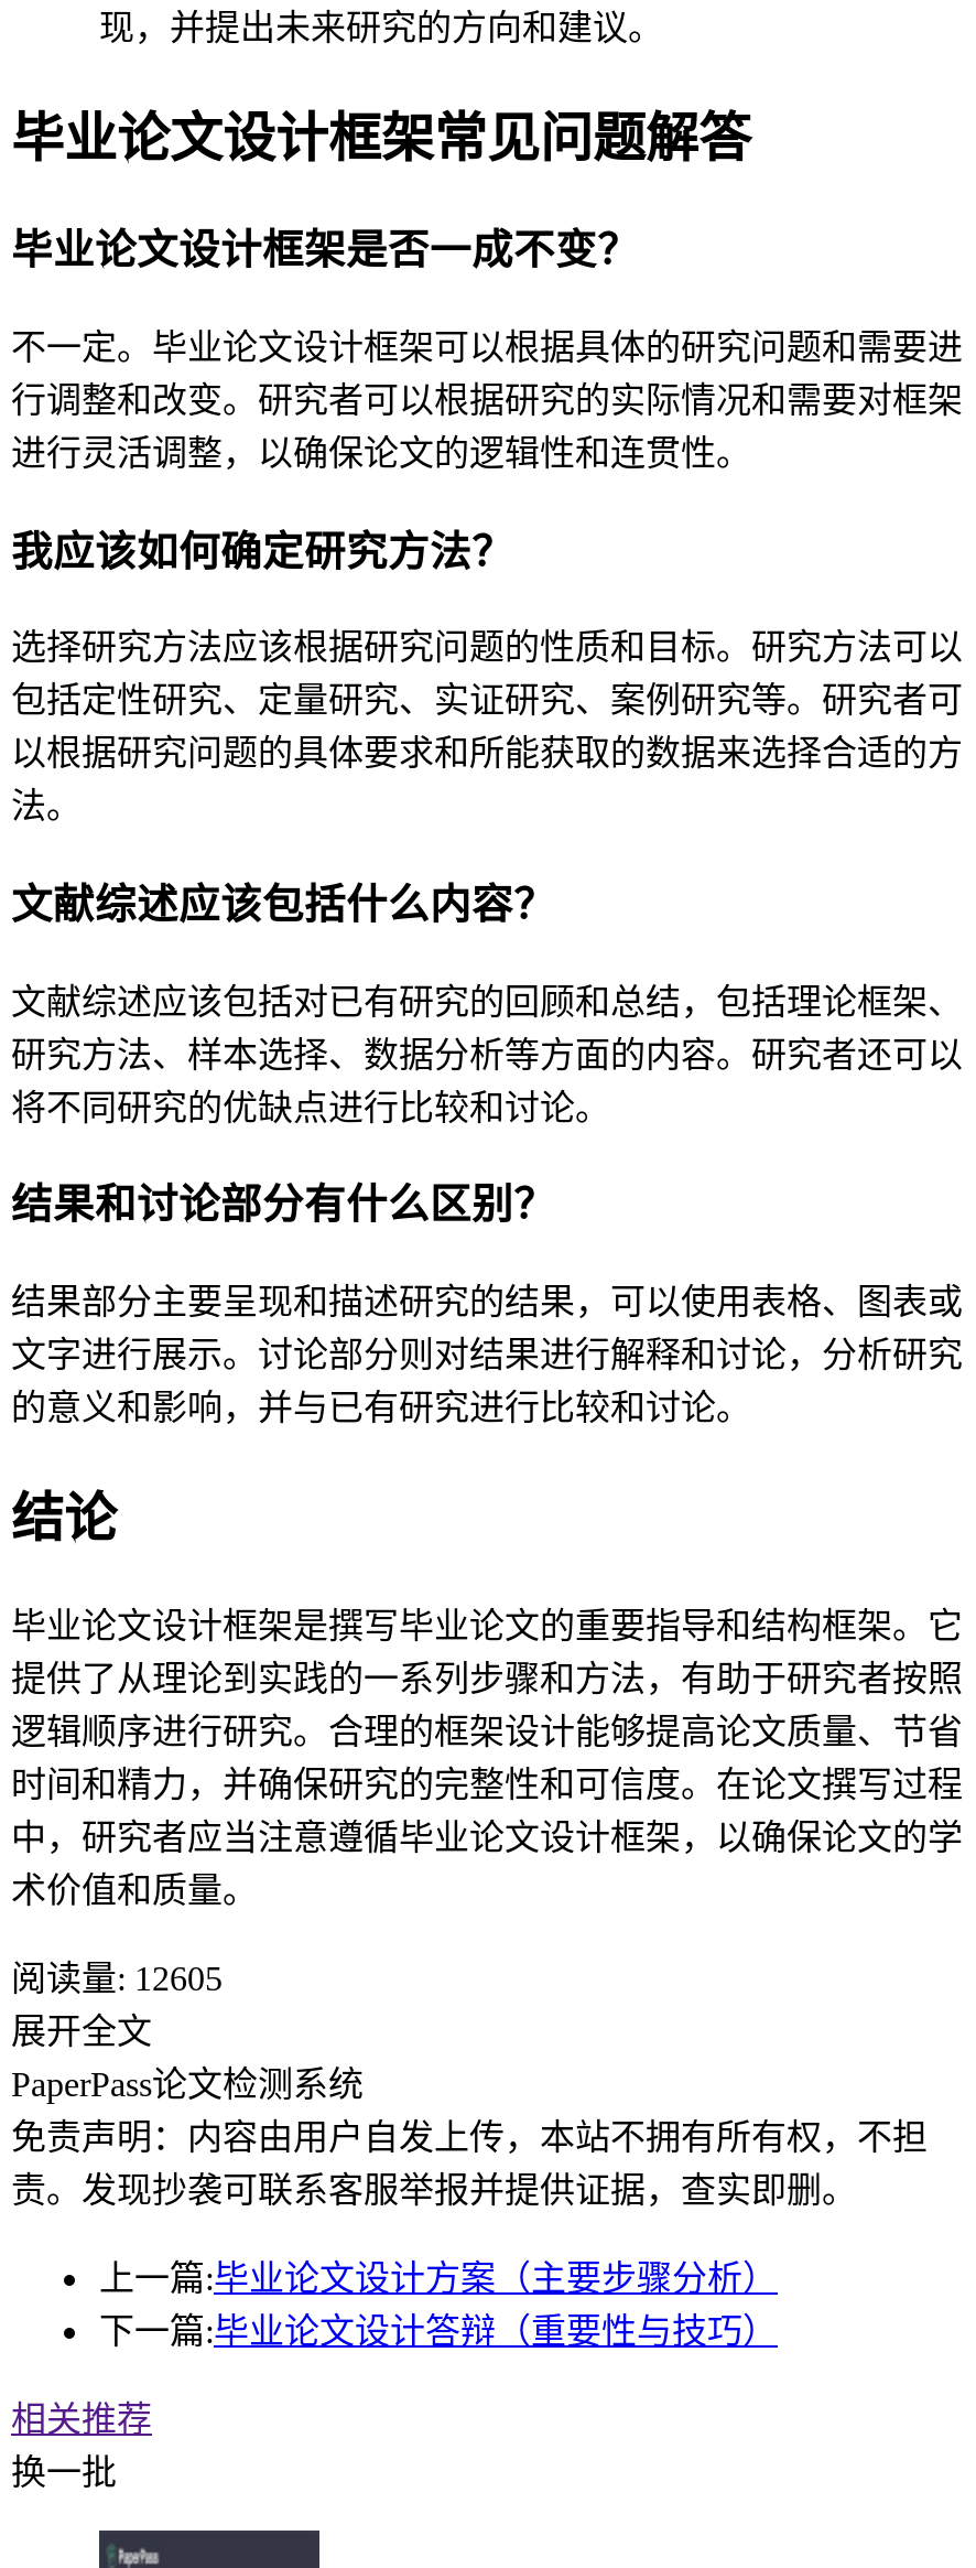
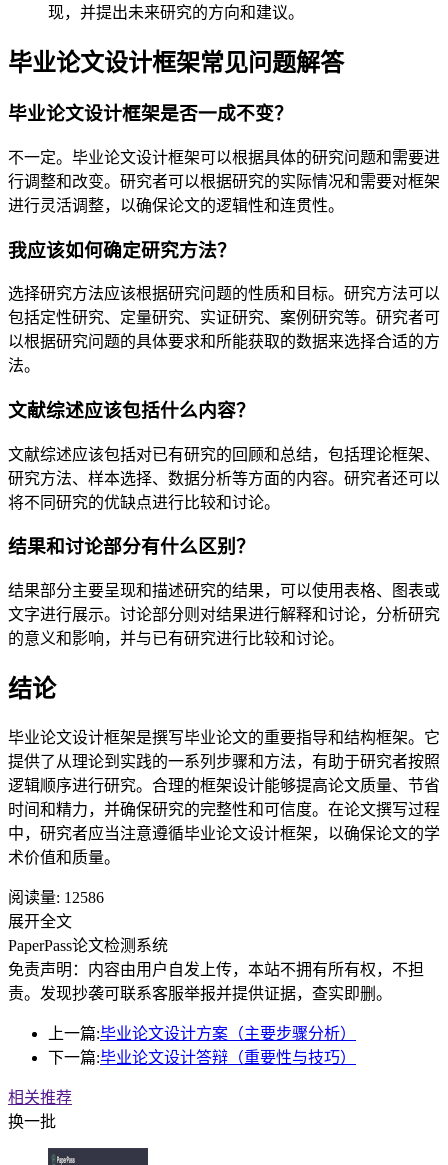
- 阅读量: 12605
+ 阅读量: 12586
